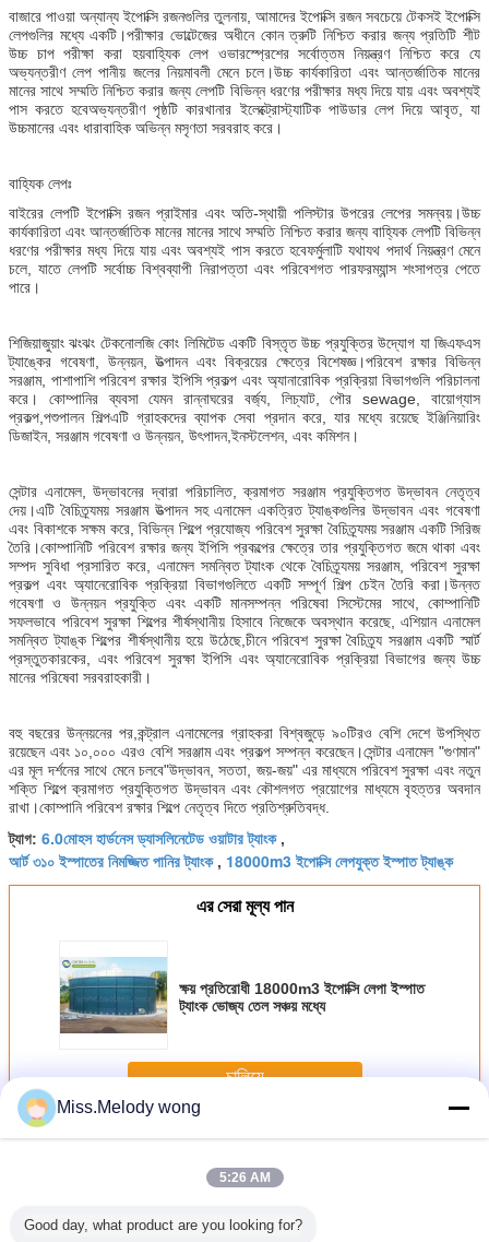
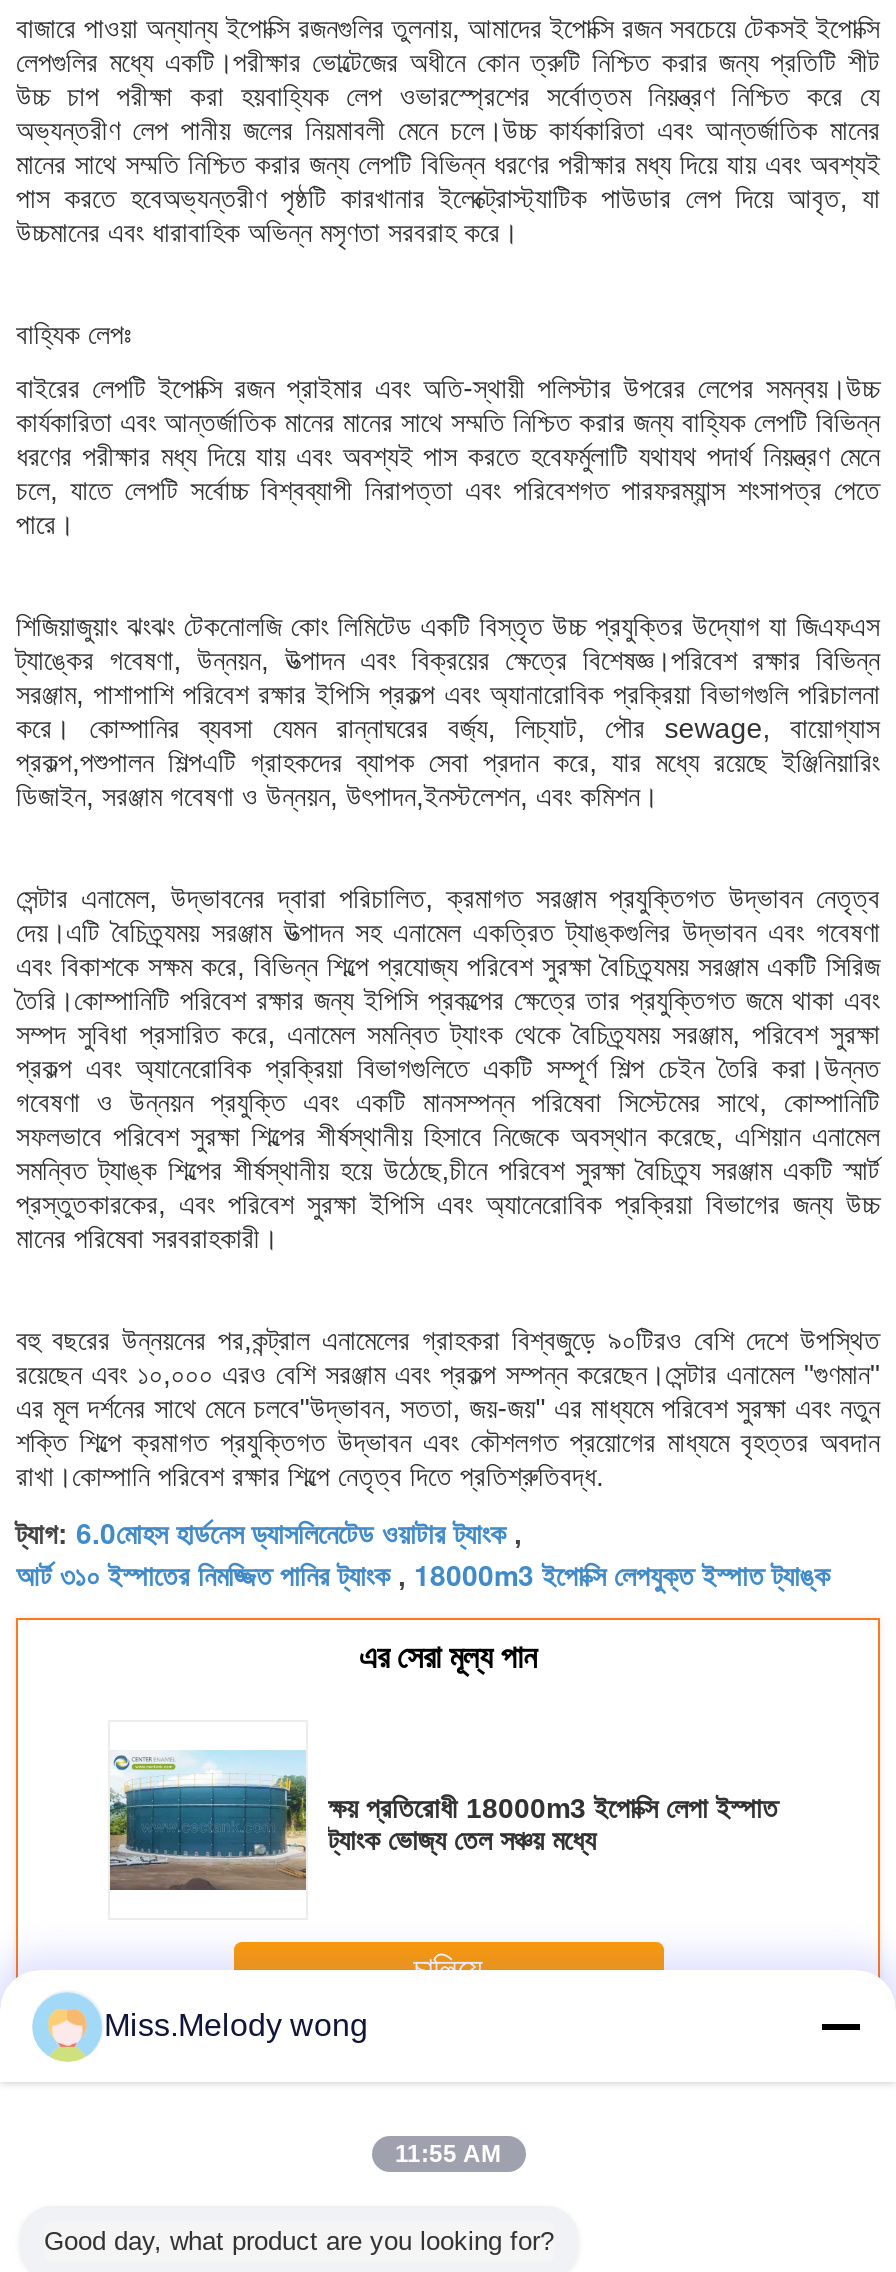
- 5:26 AM
+ 11:55 AM
